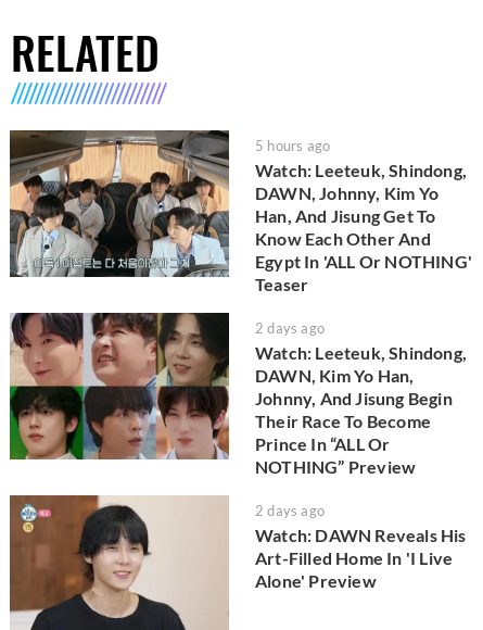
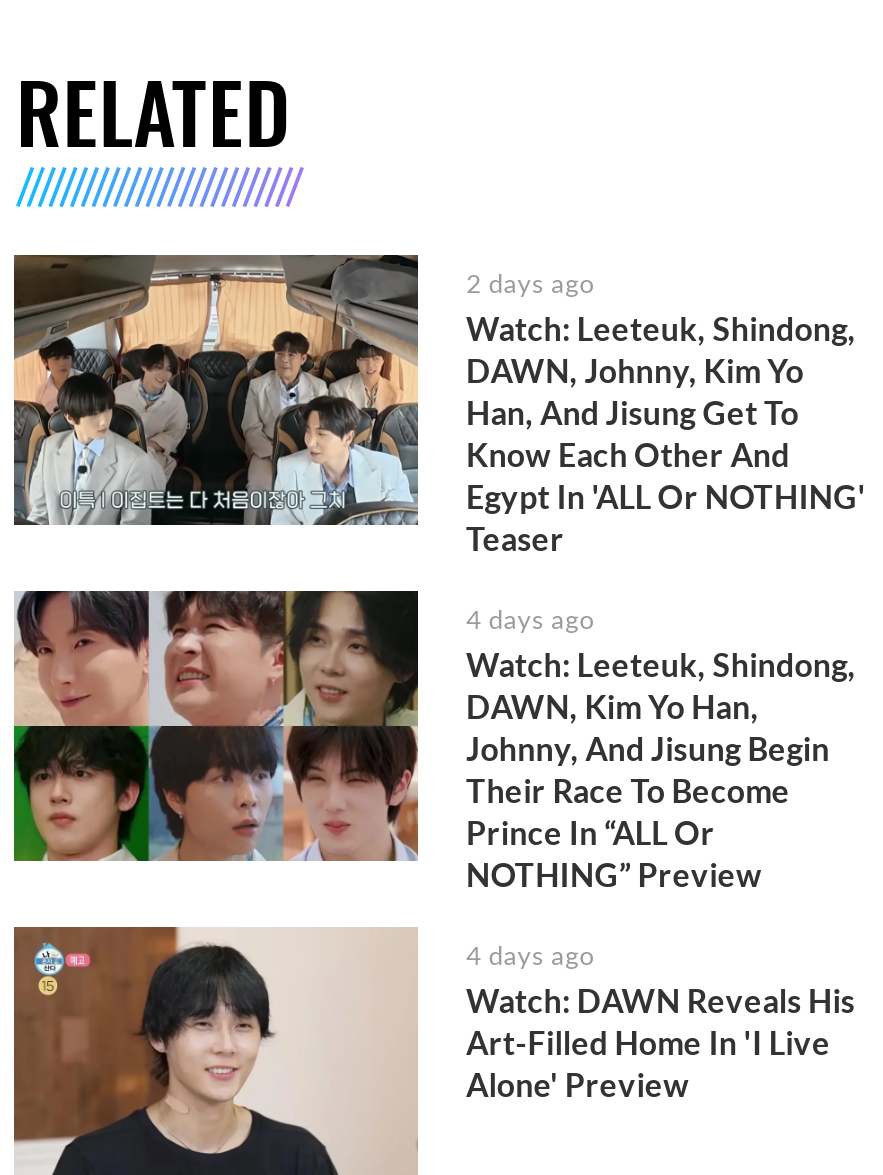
- 5 hours ago
+ 2 days ago

- 2 days ago
+ 4 days ago

- 2 days ago
+ 4 days ago
